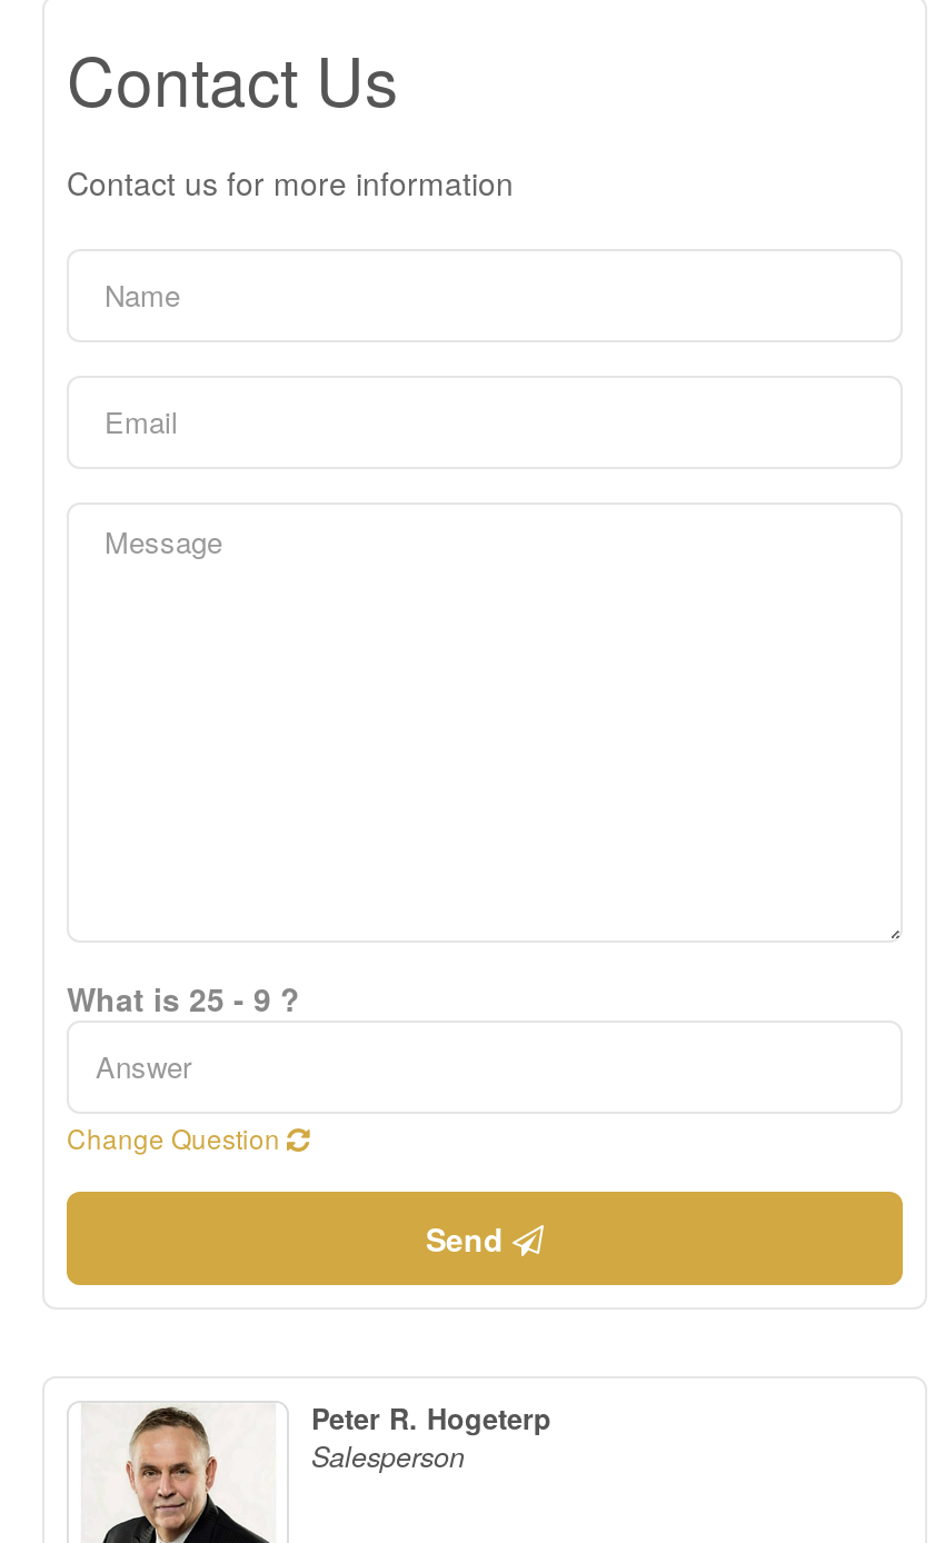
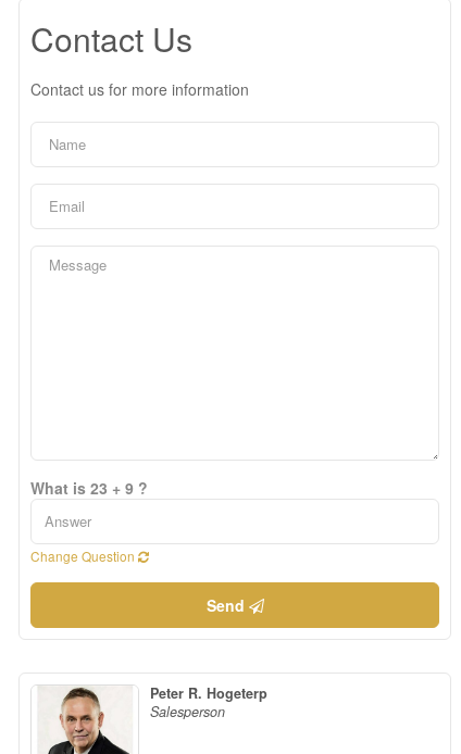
- What is 25 - 9 ?
+ What is 23 + 9 ?
